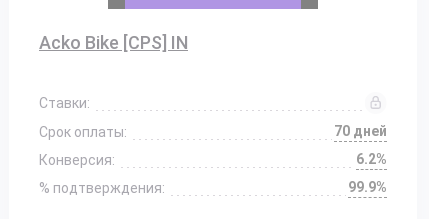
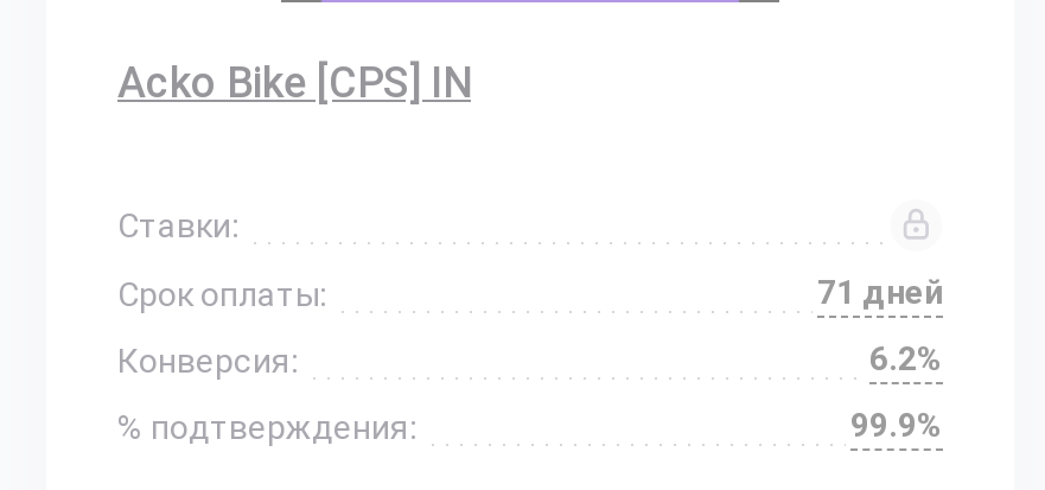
- 70 дней
+ 71 дней
